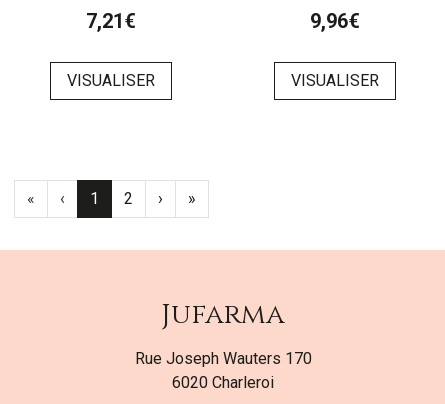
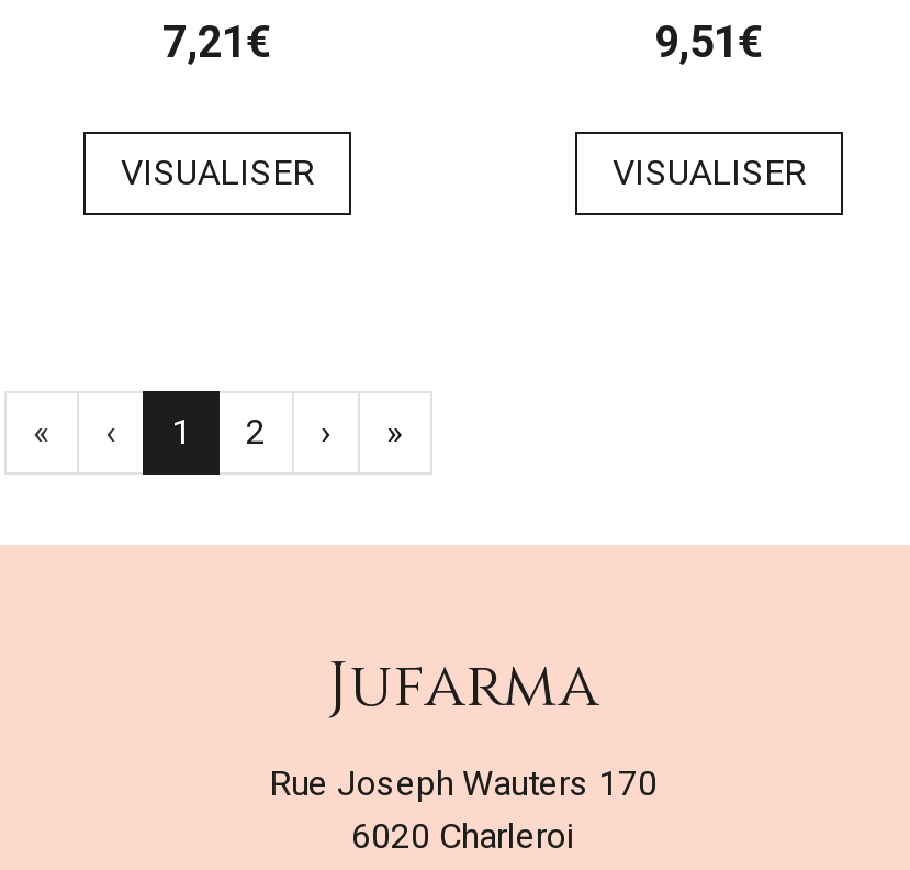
- 9,96€
+ 9,51€
